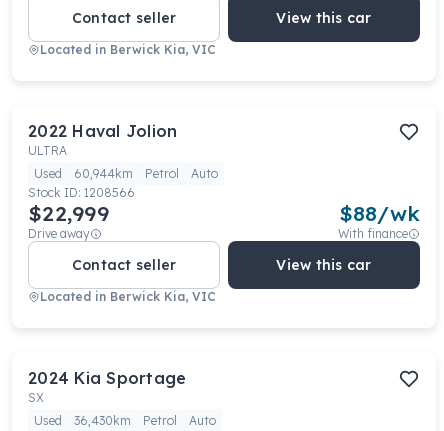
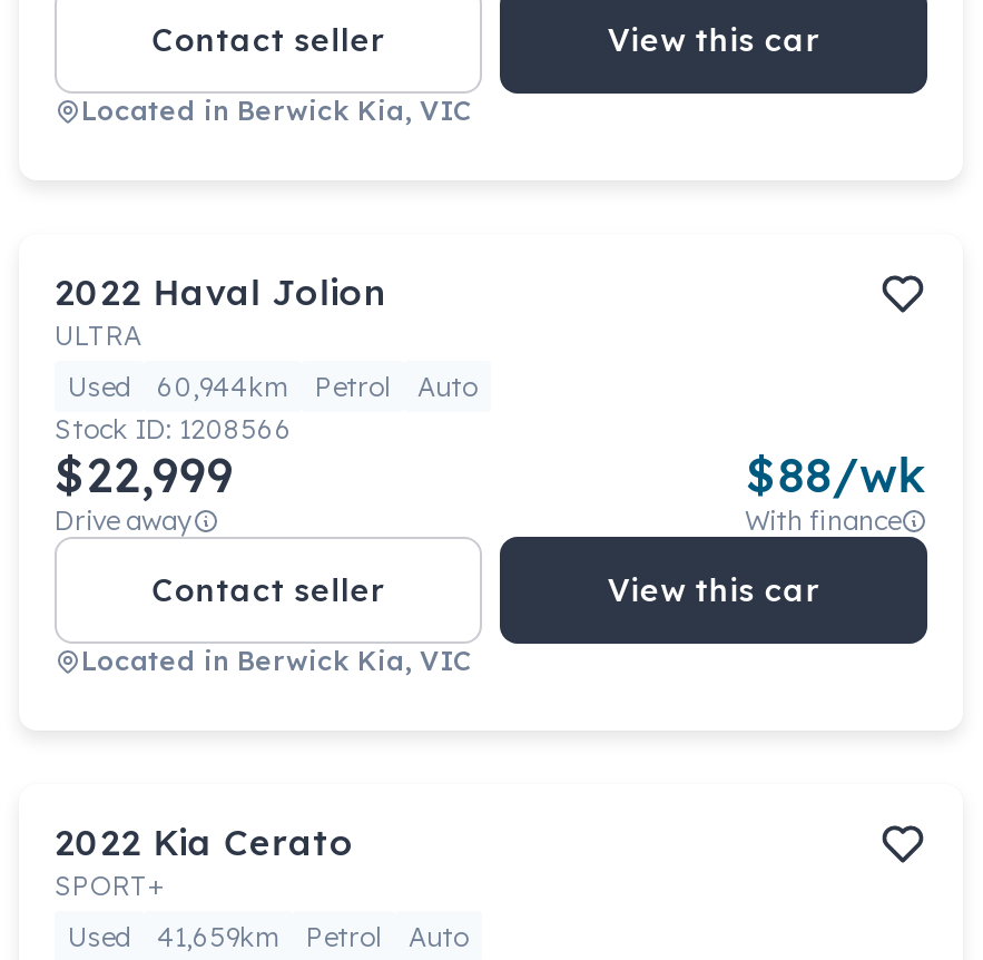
- 2024 Kia Sportage
- SX
+ 2022 Kia Cerato
+ SPORT+

- Used 36,430km Petrol Auto
+ Used 41,659km Petrol Auto
